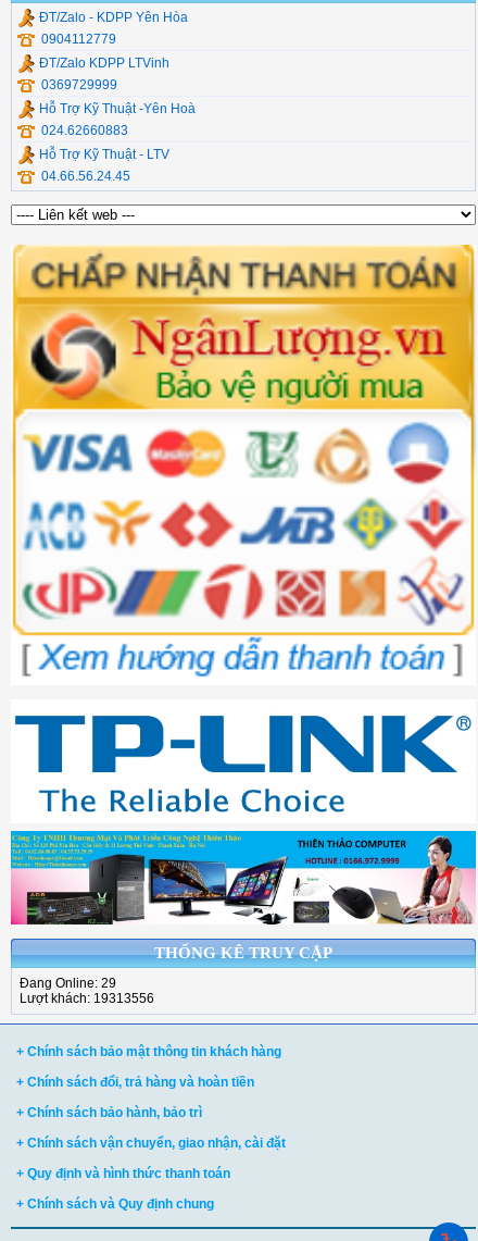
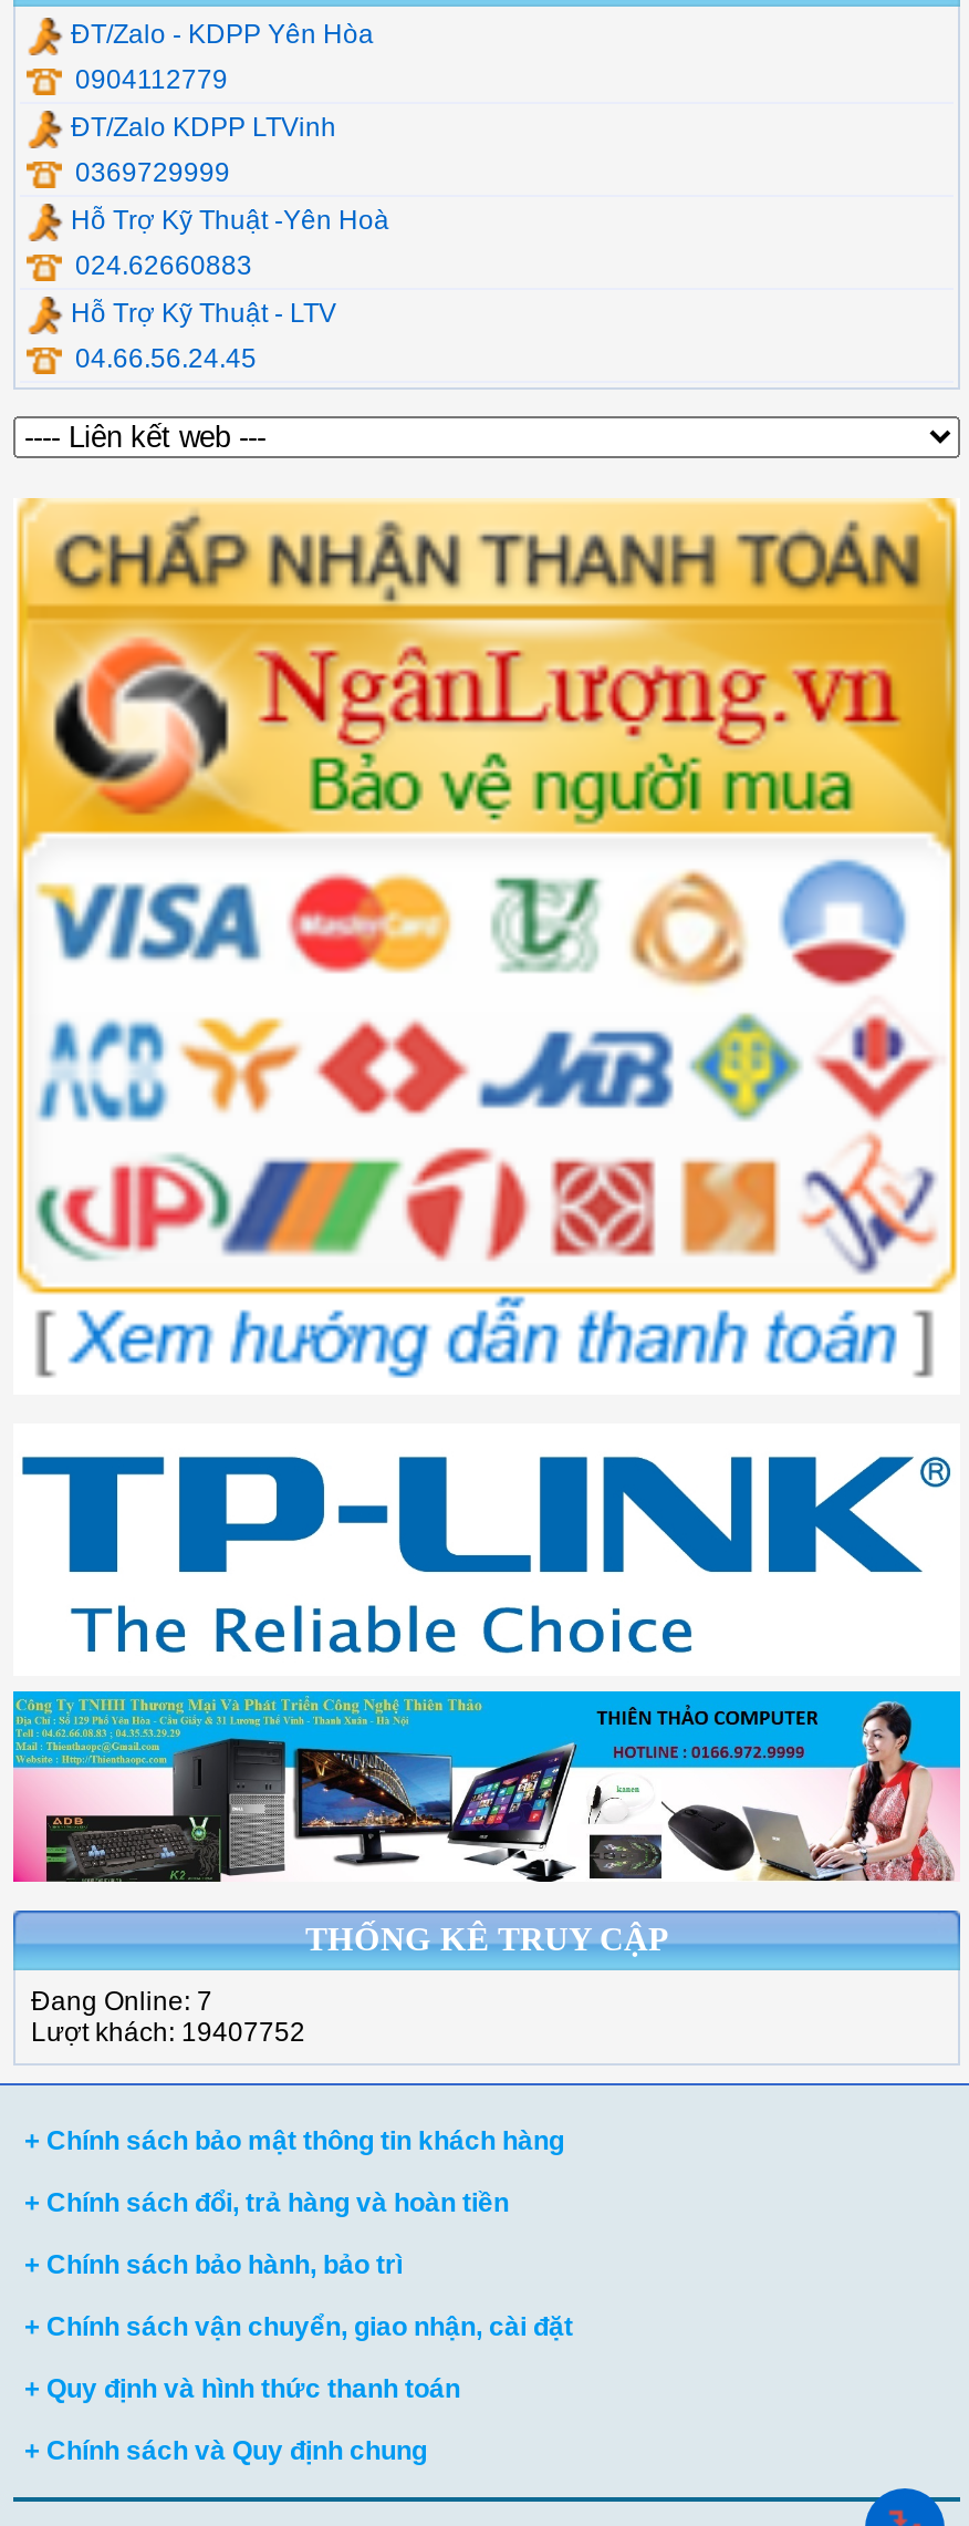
- Đang Online: 29
+ Đang Online: 7

- Lượt khách: 19313556
+ Lượt khách: 19407752
